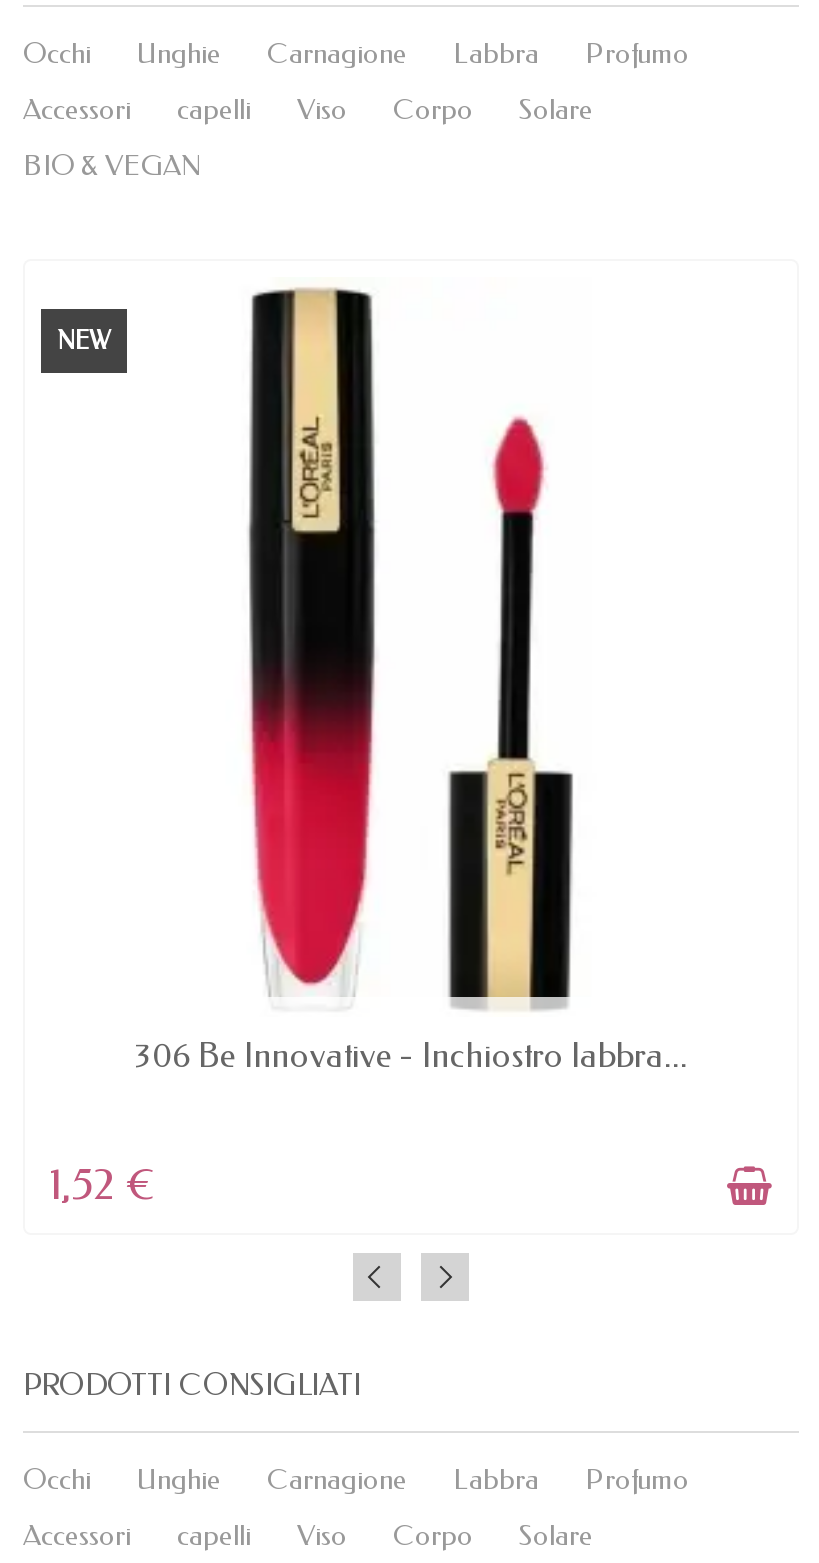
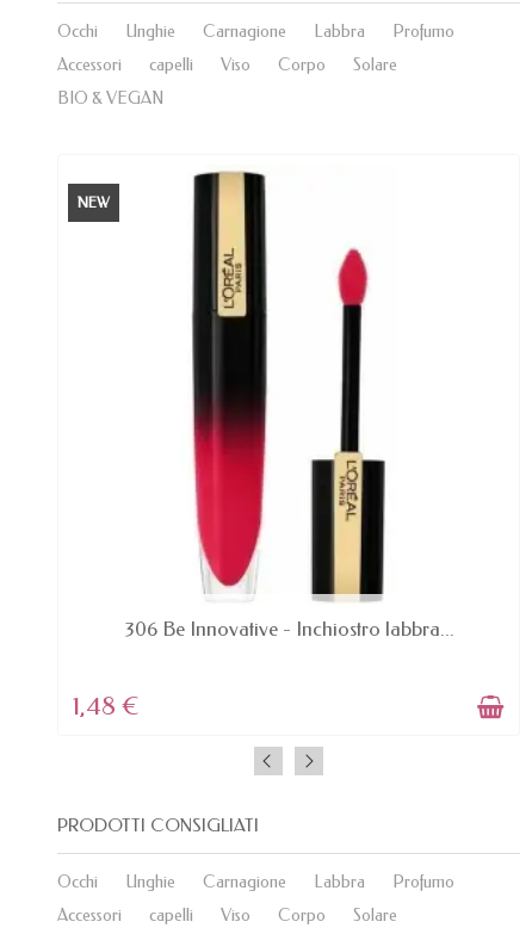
- 1,52 €
+ 1,48 €
